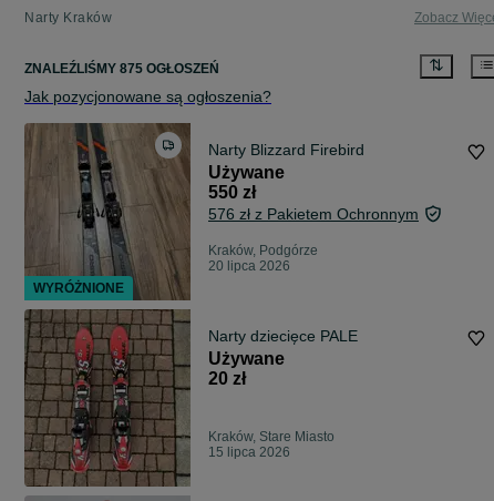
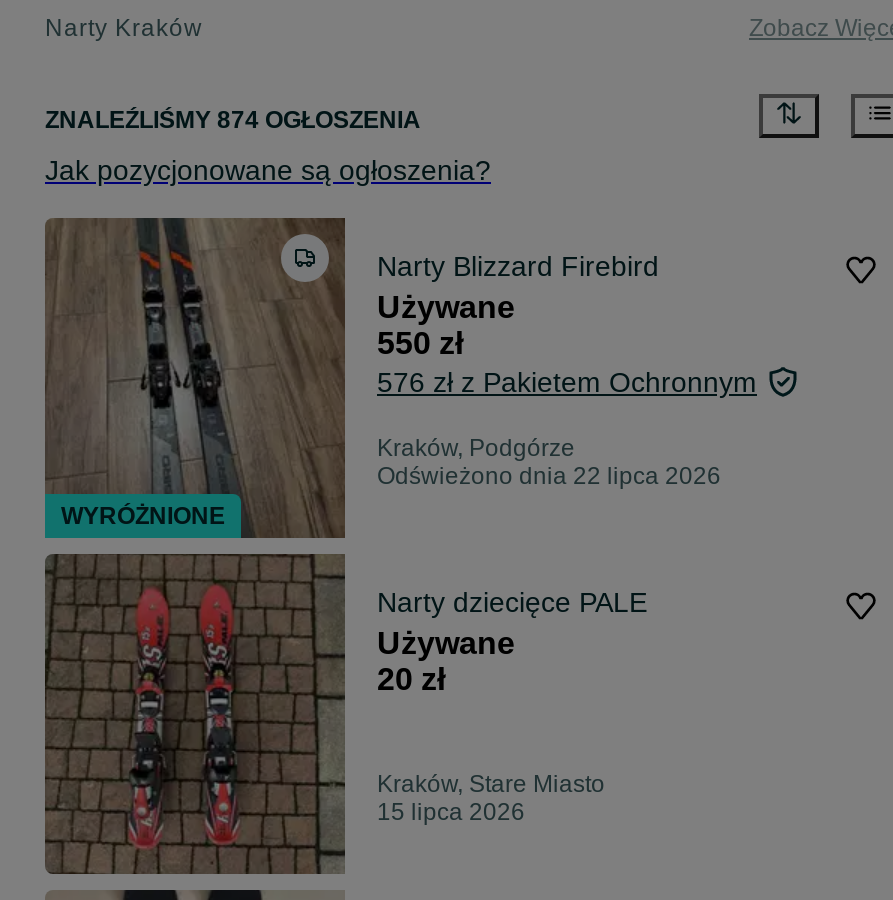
- ZNALEŹLIŚMY 875 OGŁOSZEŃ
+ ZNALEŹLIŚMY 874 OGŁOSZENIA

- 20 lipca 2026
+ Odświeżono dnia 22 lipca 2026
